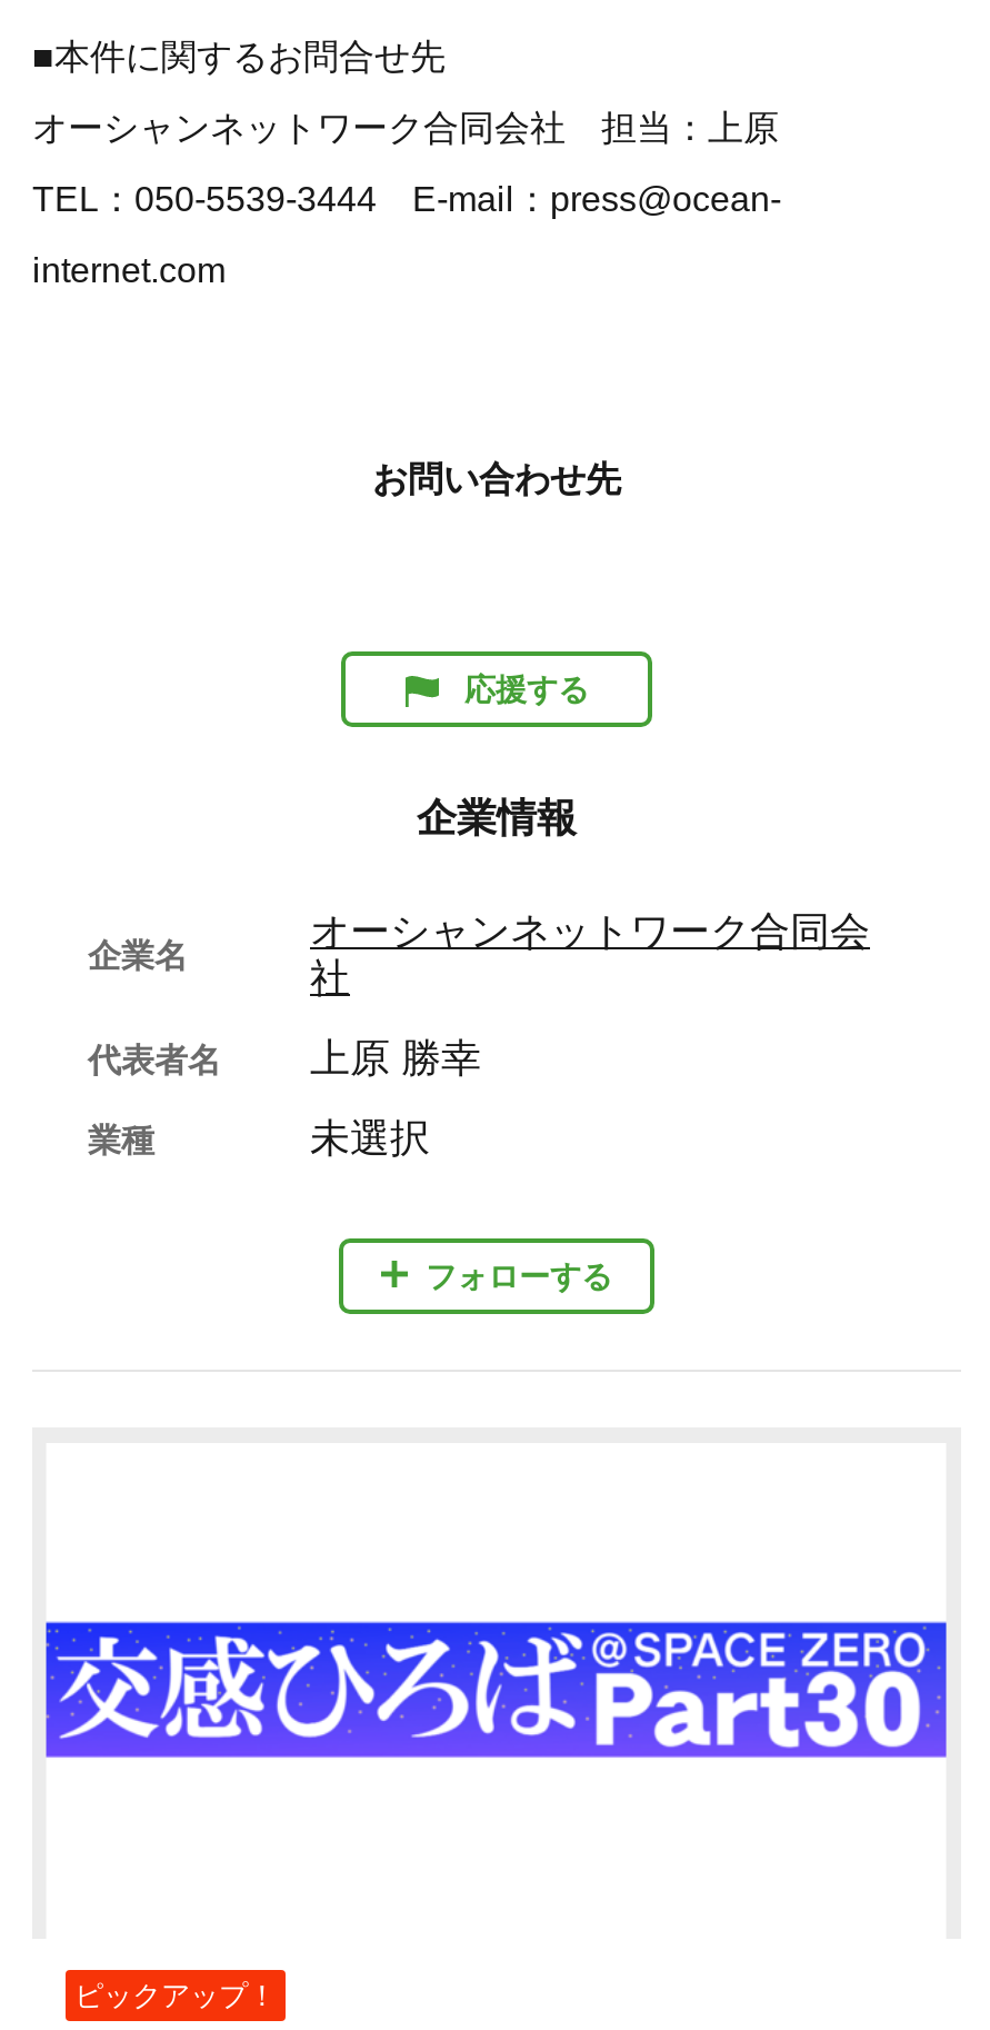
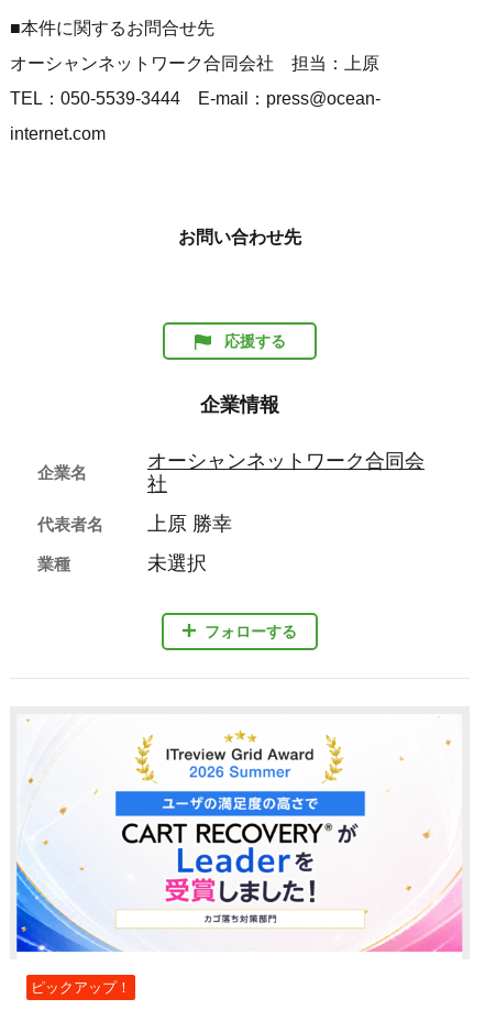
- [image]
+ [image]
